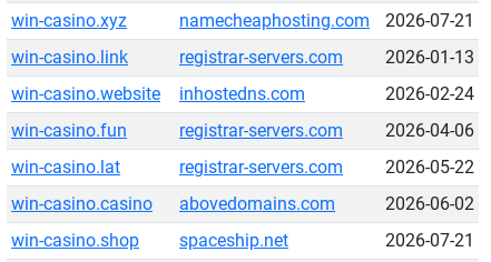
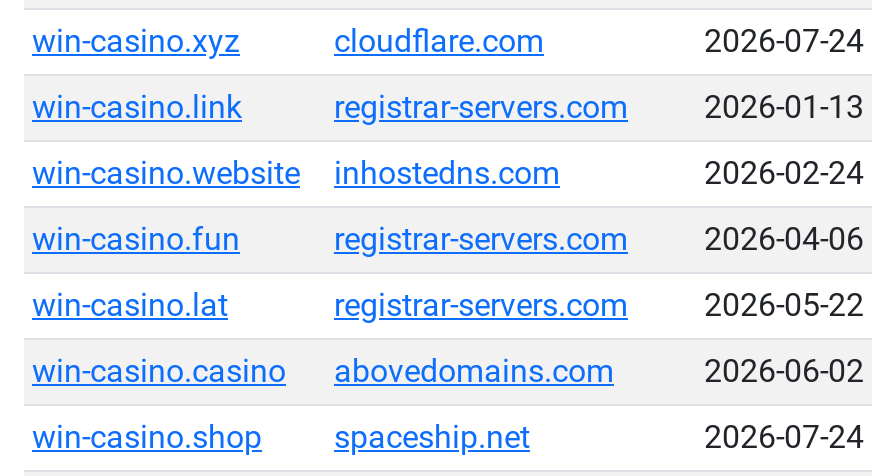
- namecheaphosting.com
- 2026-07-21
+ cloudflare.com
+ 2026-07-24

- 2026-07-21
+ 2026-07-24
